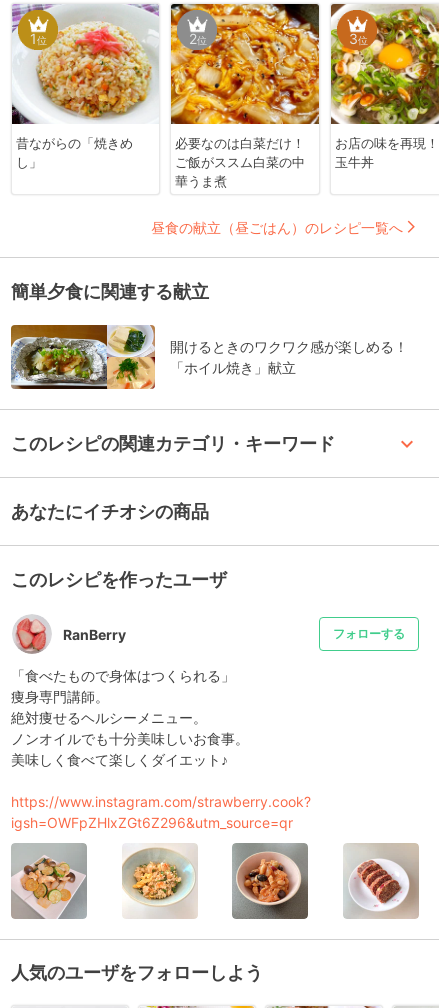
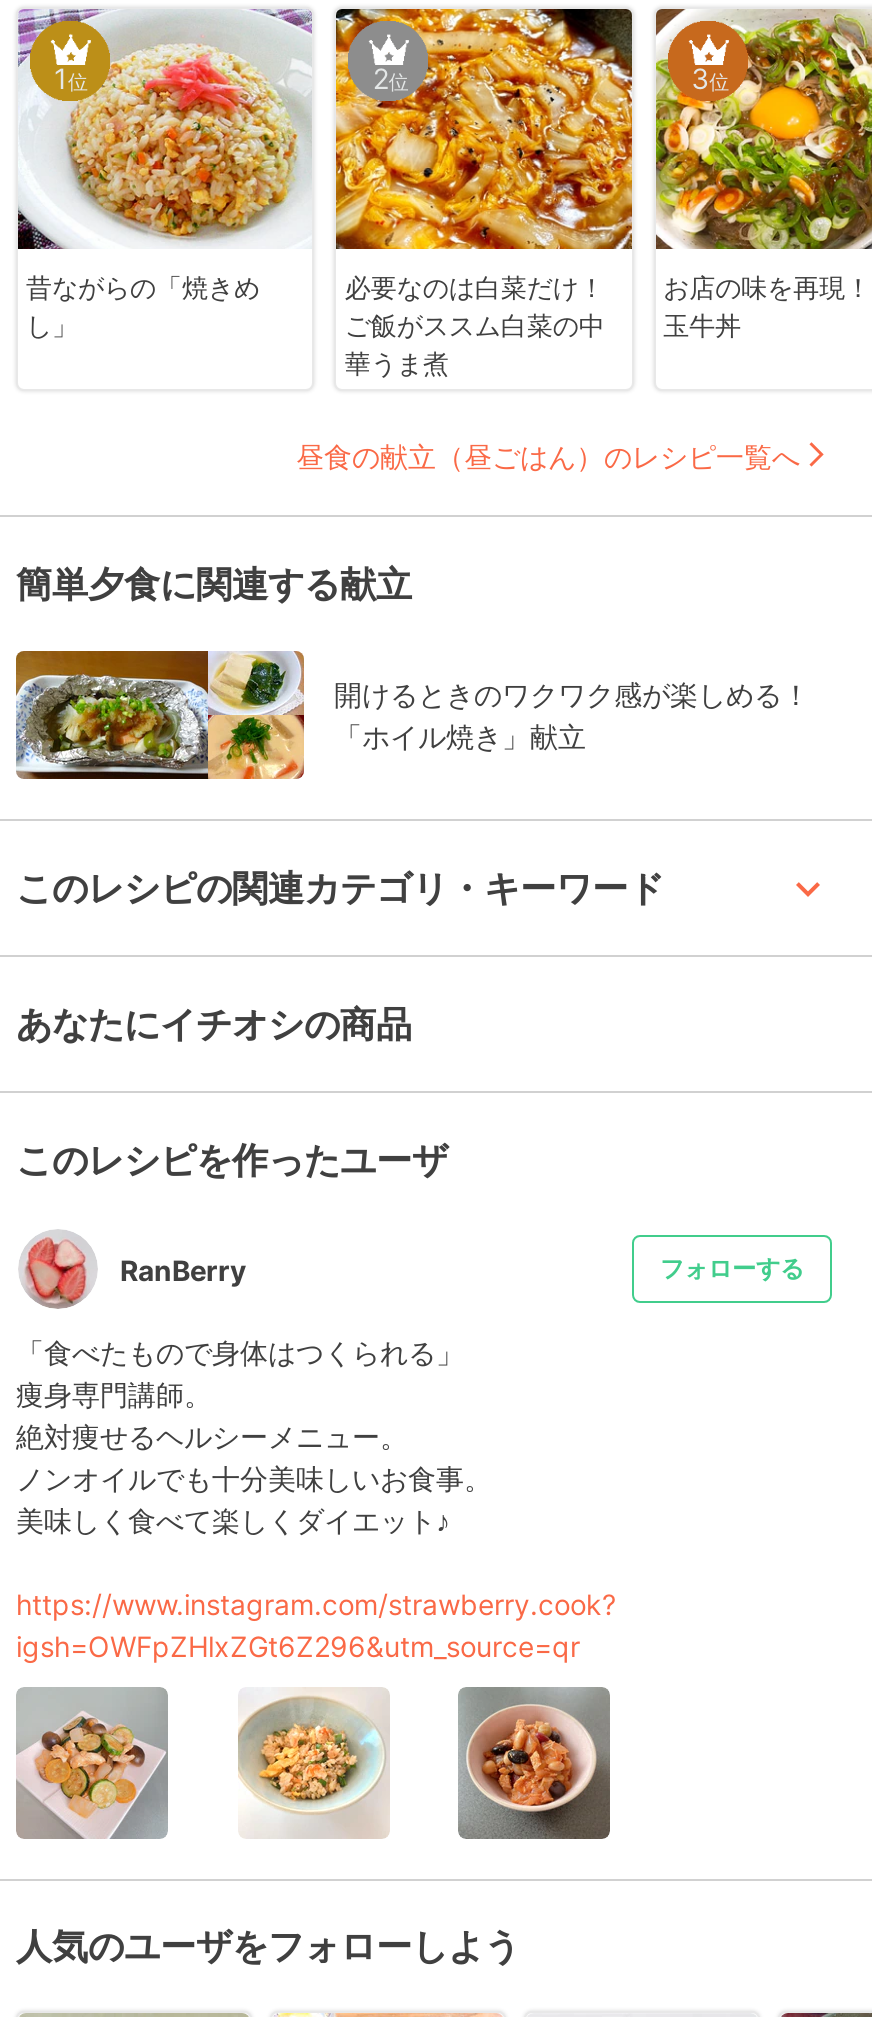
- [image]
